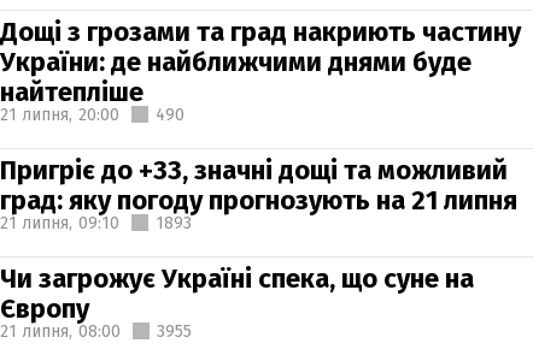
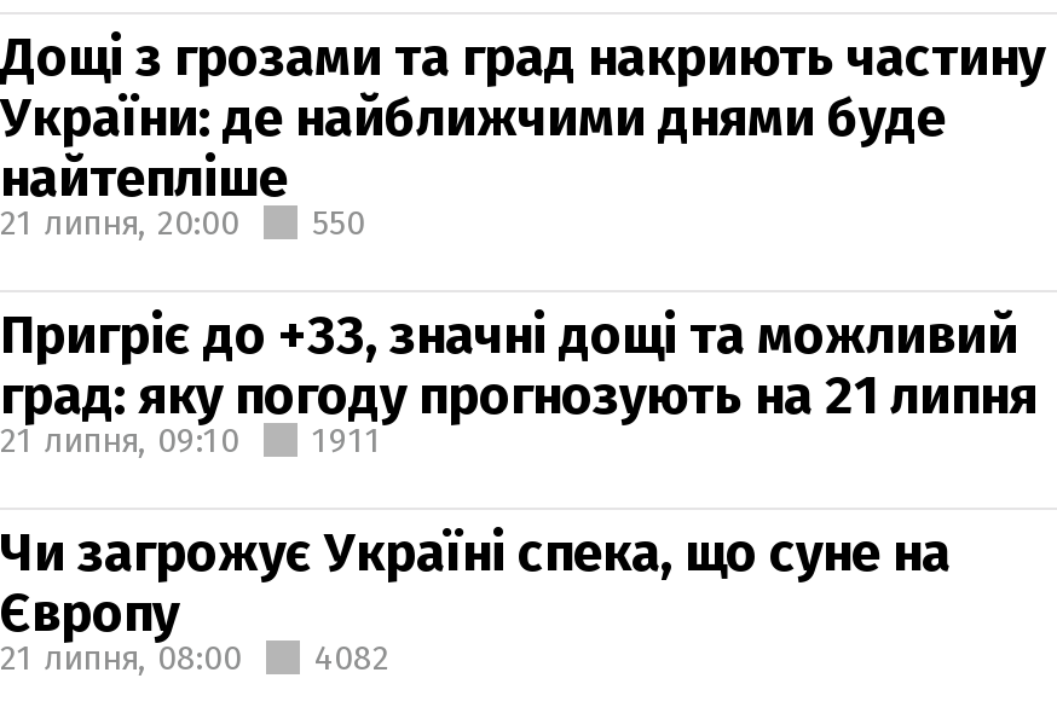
- 21 липня, 20:00 490
+ 21 липня, 20:00 550

- 1893
+ 1911

- 21 липня, 08:00 3955
+ 21 липня, 08:00 4082
